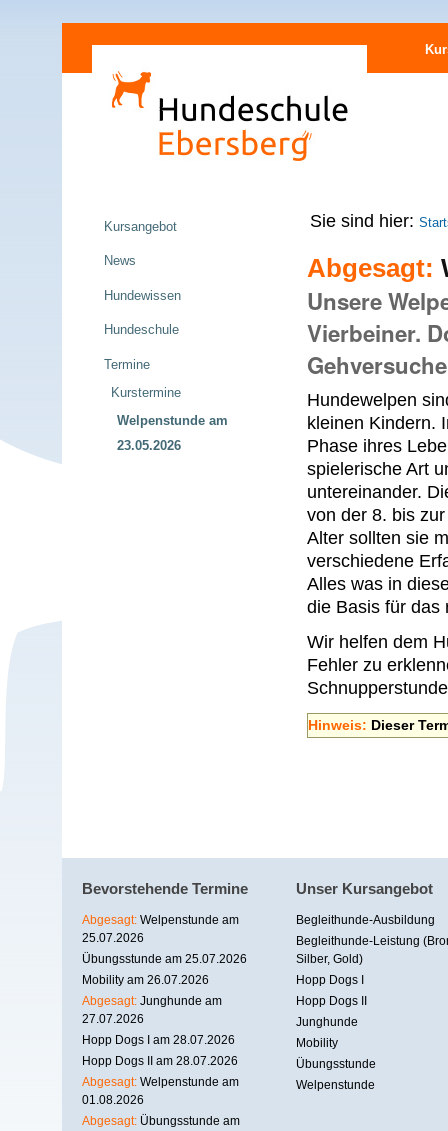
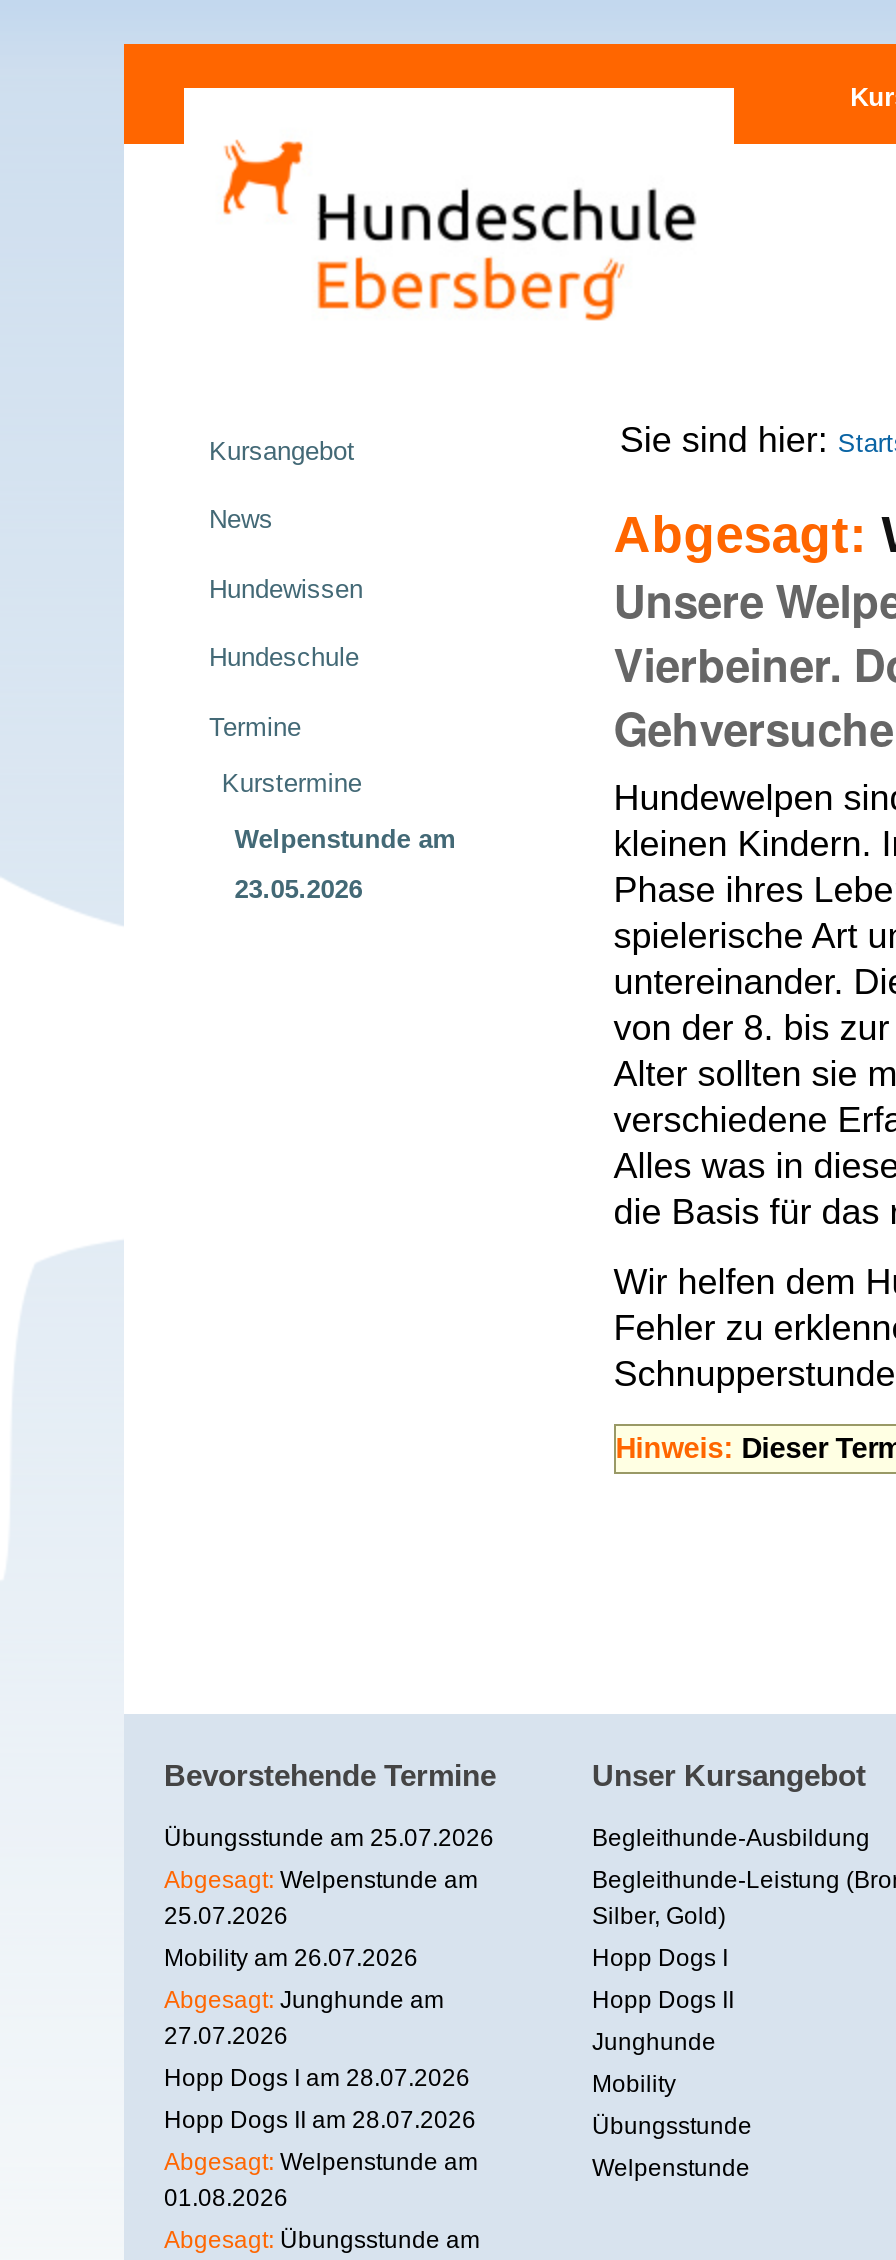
moved down: Abgesagt: Welpenstunde am | 25.07.2026

moved up: Übungsstunde am 25.07.2026
